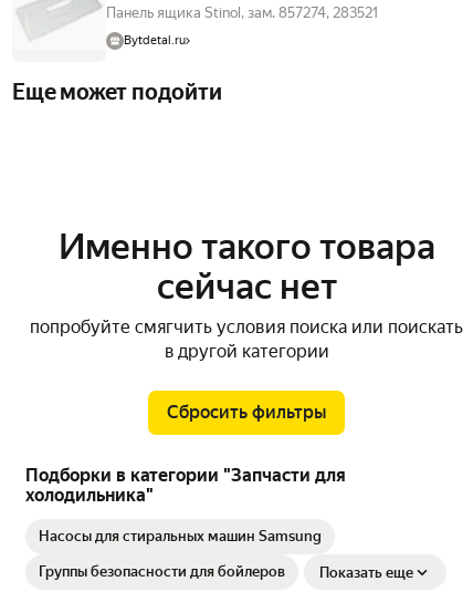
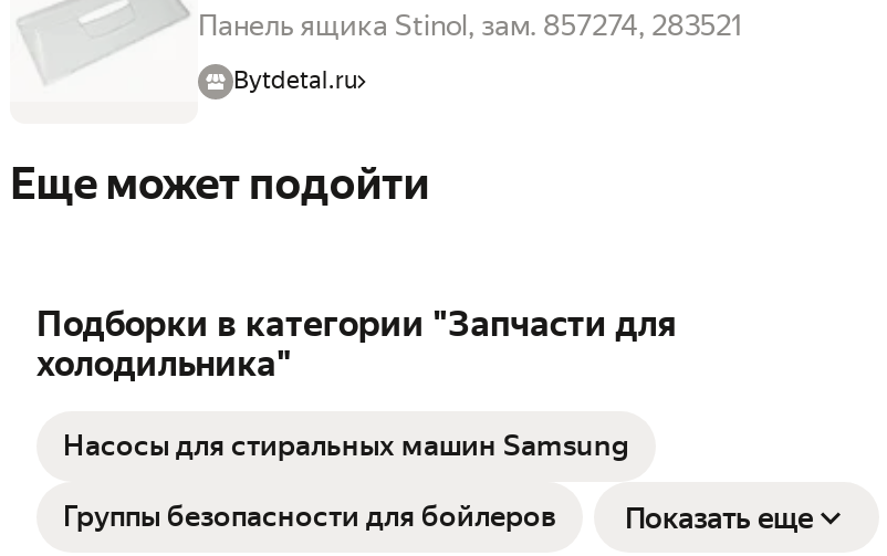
- Именно такого товара
- сейчас нет
- попробуйте смягчить условия поиска или поискать
- в другой категории
- Сбросить фильтры
